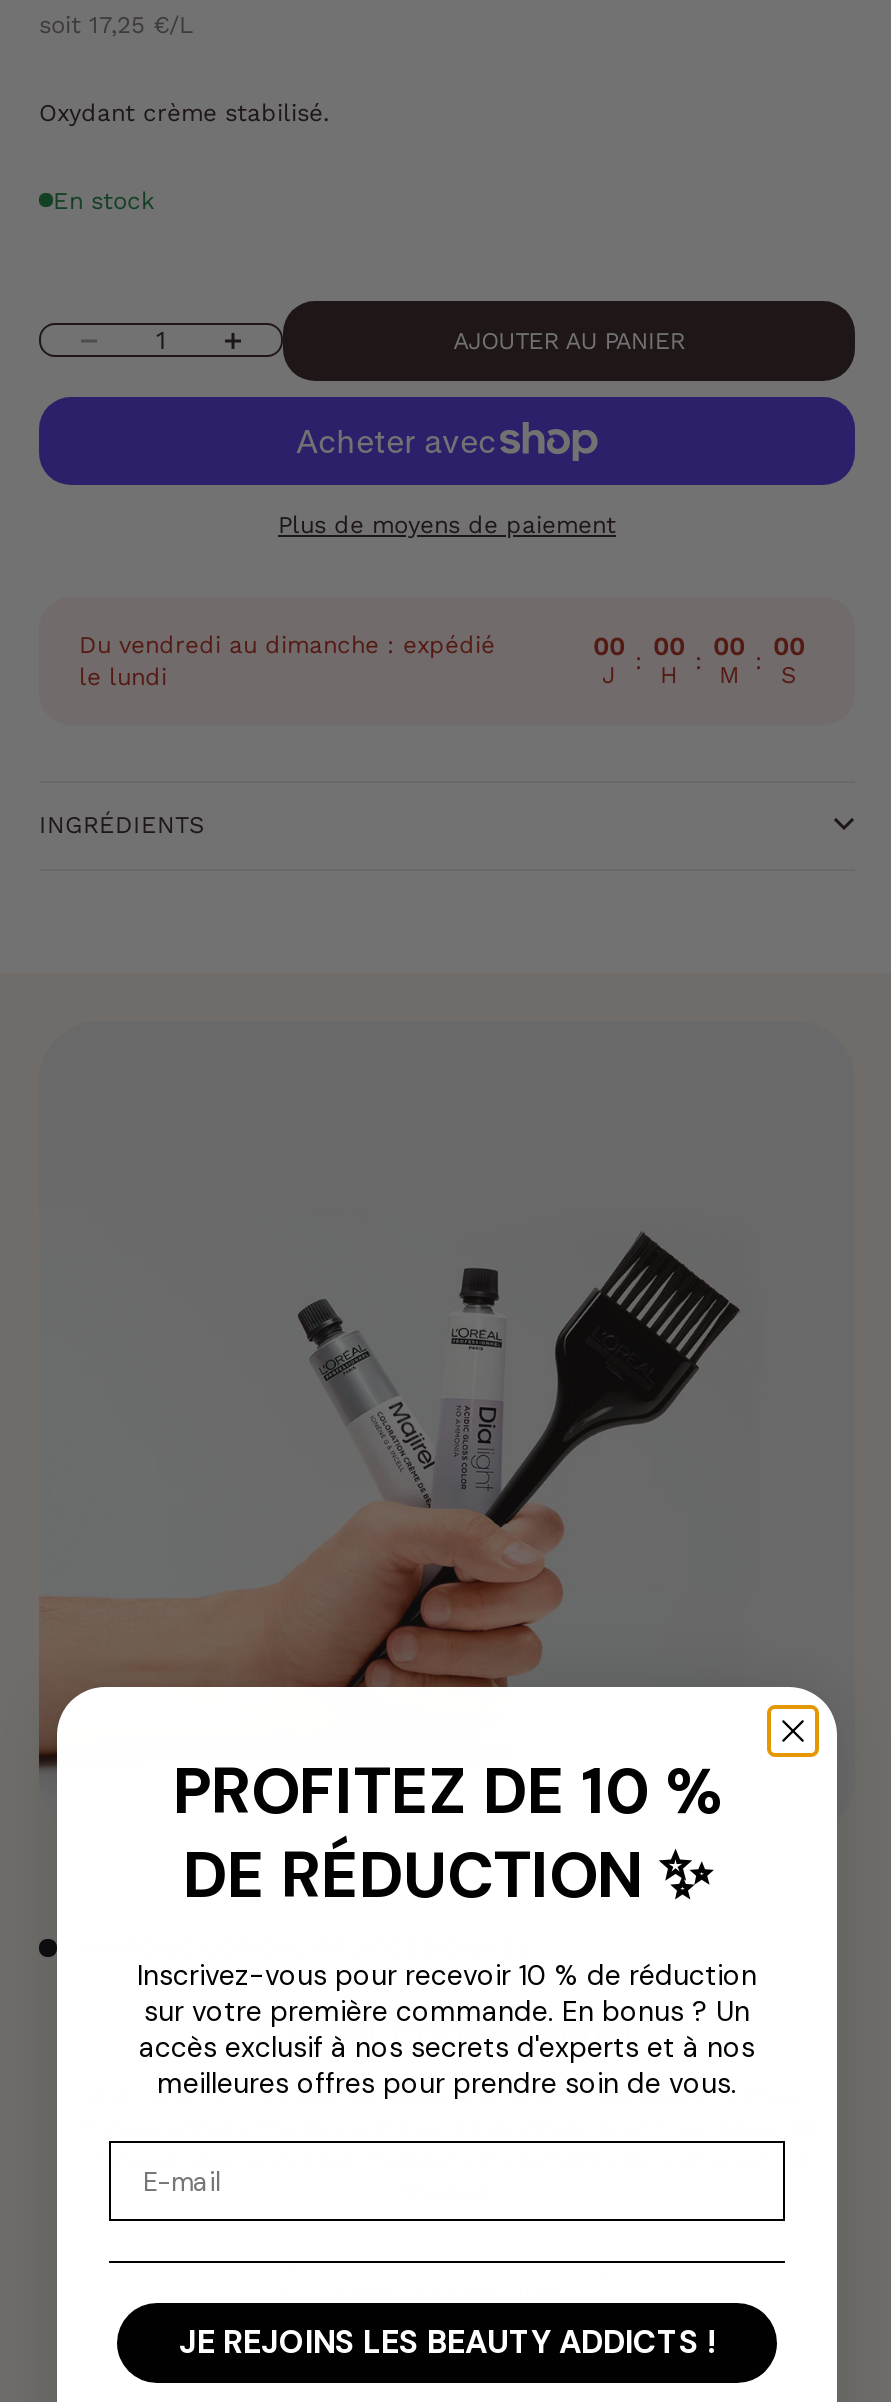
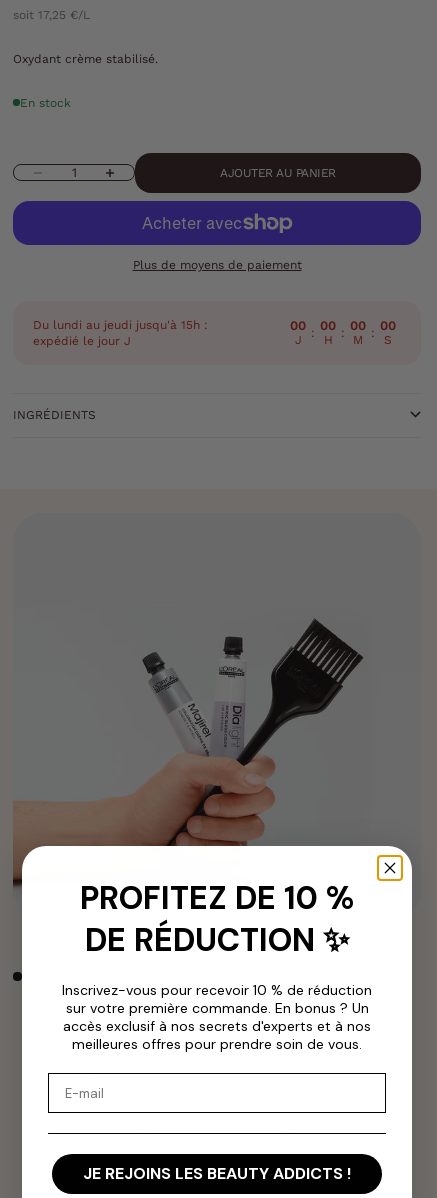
- Du vendredi au dimanche : expédié
- le lundi
+ Du lundi au jeudi jusqu'à 15h :
+ expédié le jour J
